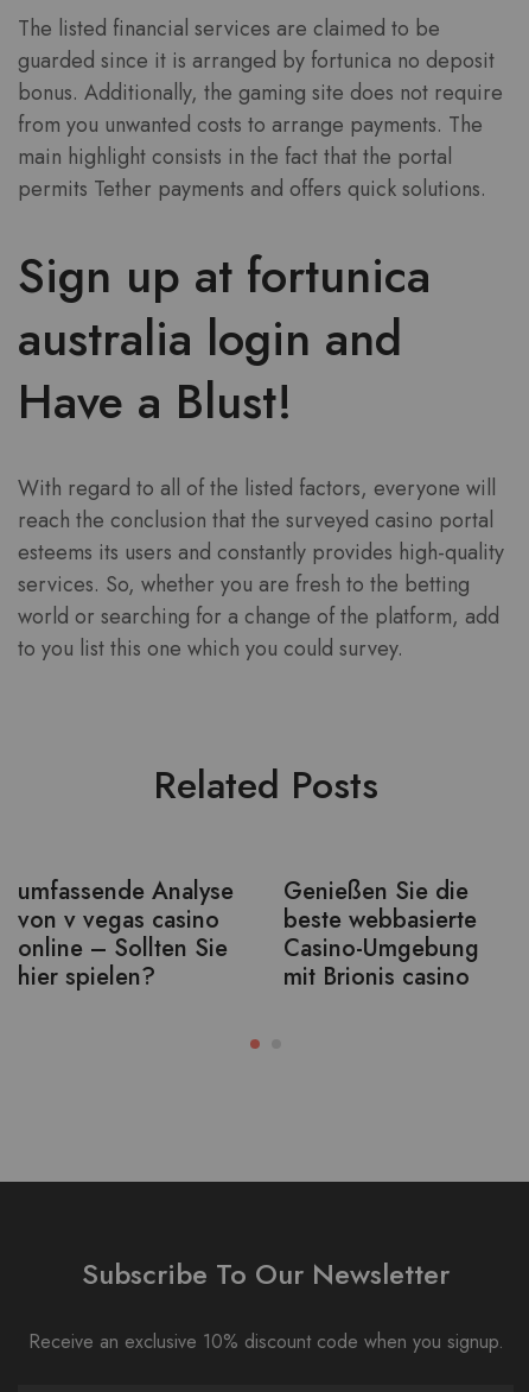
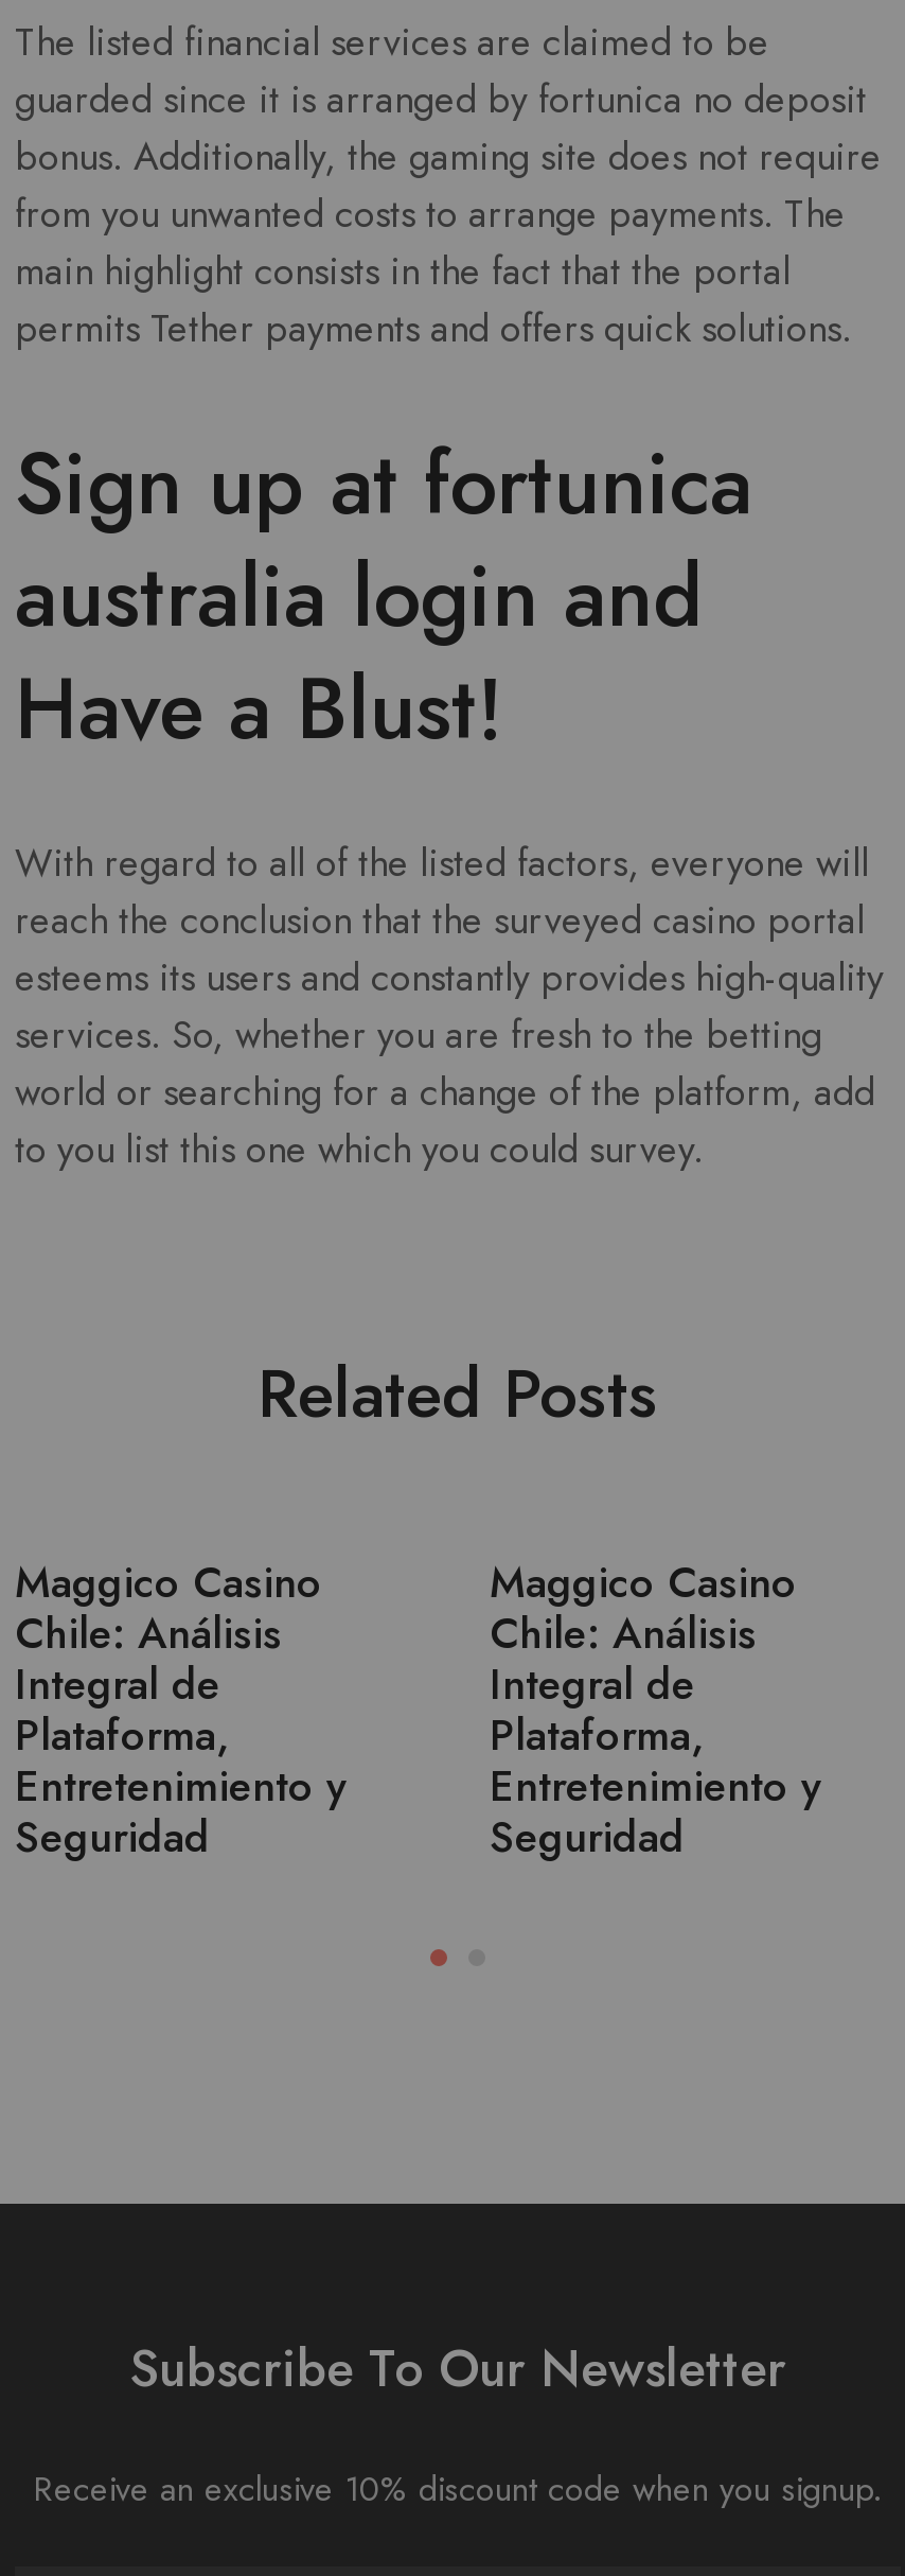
- umfassende Analyse
- von v vegas casino
- online – Sollten Sie
- hier spielen?
+ Maggico Casino
+ Chile: Análisis
+ Integral de
+ Plataforma,
+ Entretenimiento y
+ Seguridad

- Genießen Sie die
- beste webbasierte
- Casino-Umgebung
- mit Brionis casino
+ Maggico Casino
+ Chile: Análisis
+ Integral de
+ Plataforma,
+ Entretenimiento y
+ Seguridad
